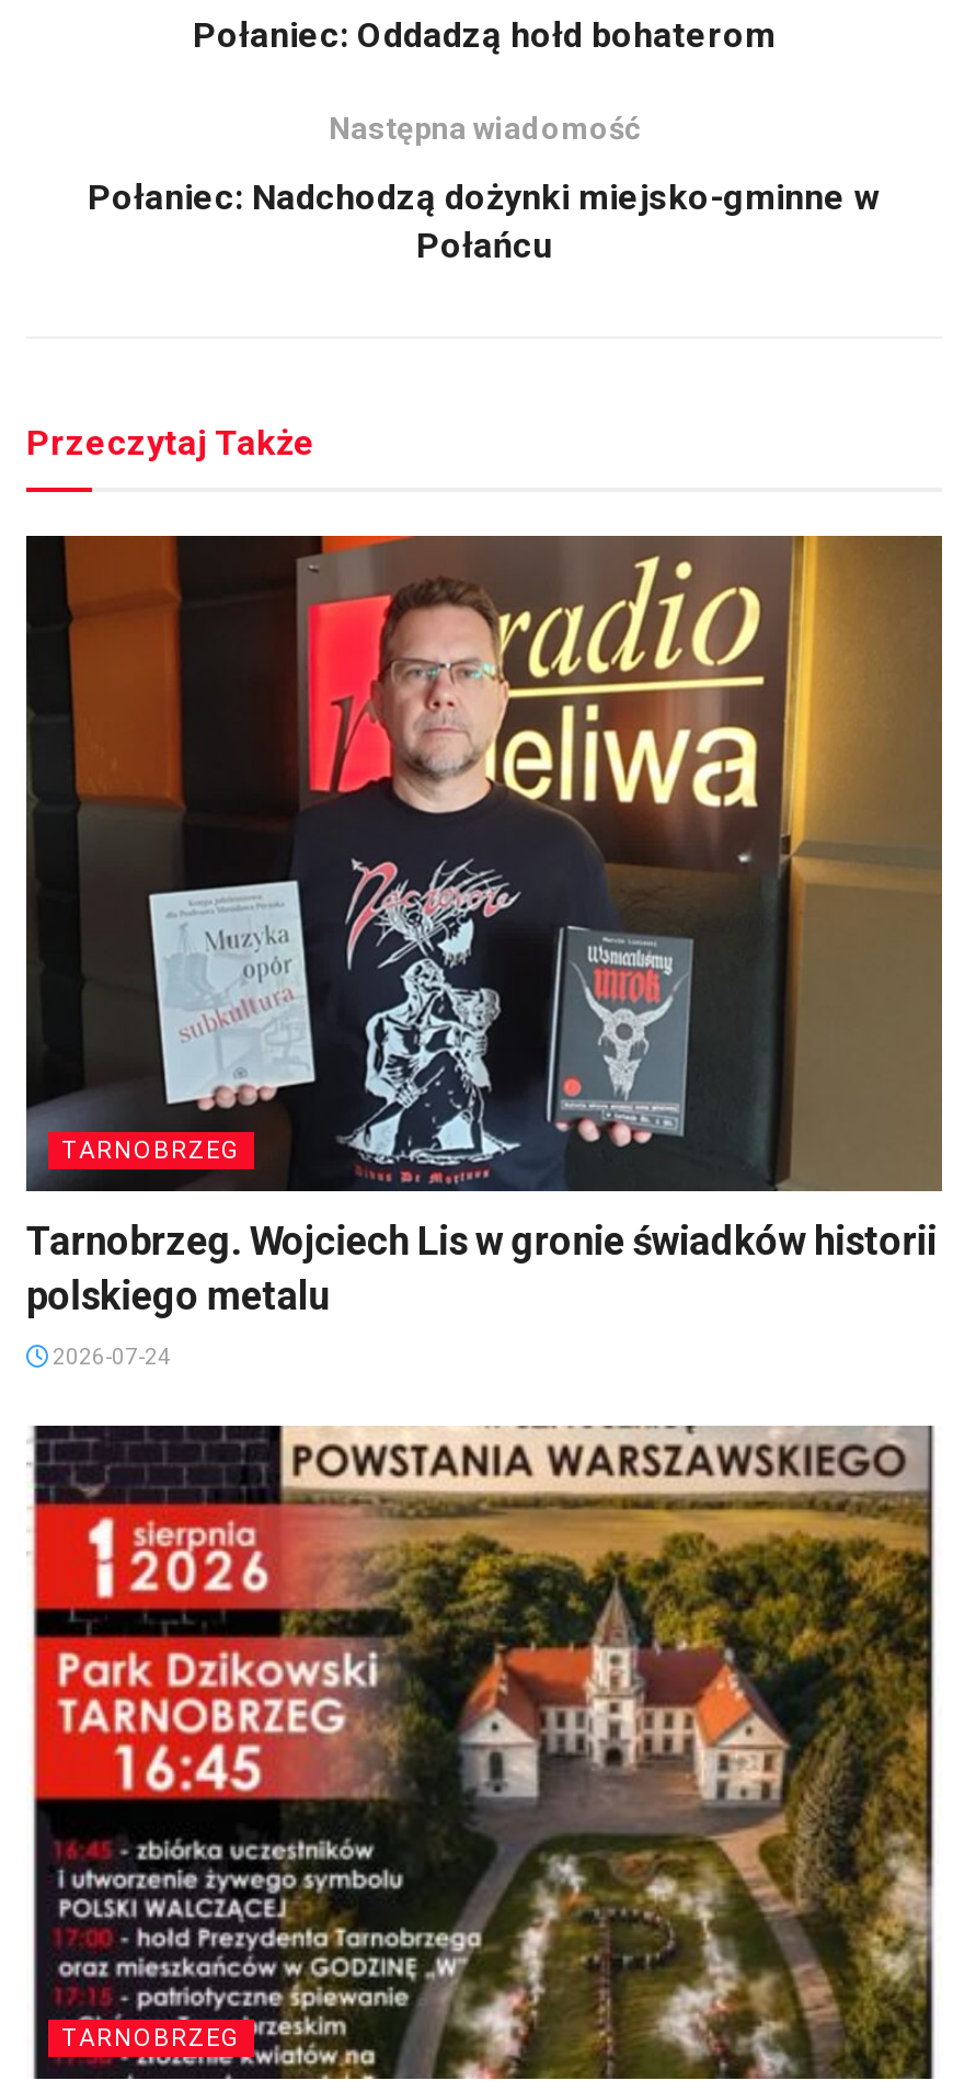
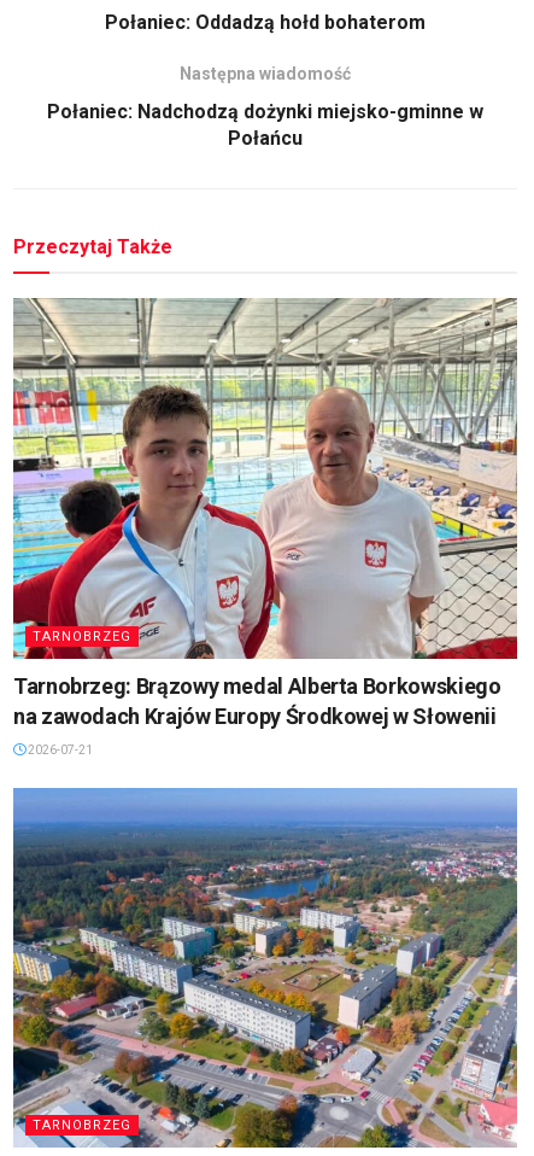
- [image]
- Tarnobrzeg. Wojciech Lis w gronie świadków historii
- polskiego metalu
+ [image]
+ Tarnobrzeg: Brązowy medal Alberta Borkowskiego
+ na zawodach Krajów Europy Środkowej w Słowenii

- 2026-07-24
+ 2026-07-21

- [image]
+ [image]
